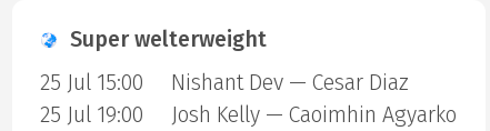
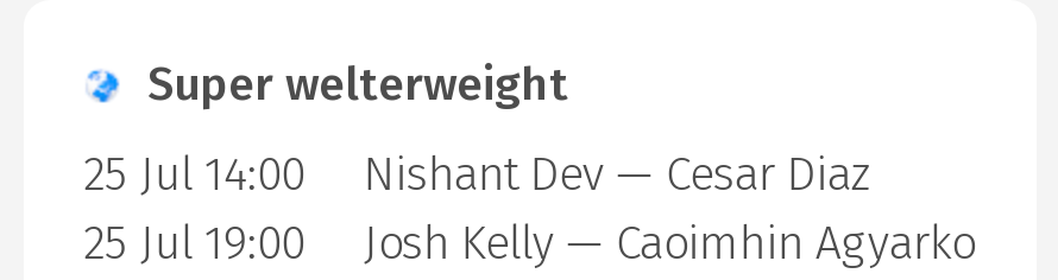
- 25 Jul 15:00 Nishant Dev — Cesar Diaz
+ 25 Jul 14:00 Nishant Dev — Cesar Diaz
